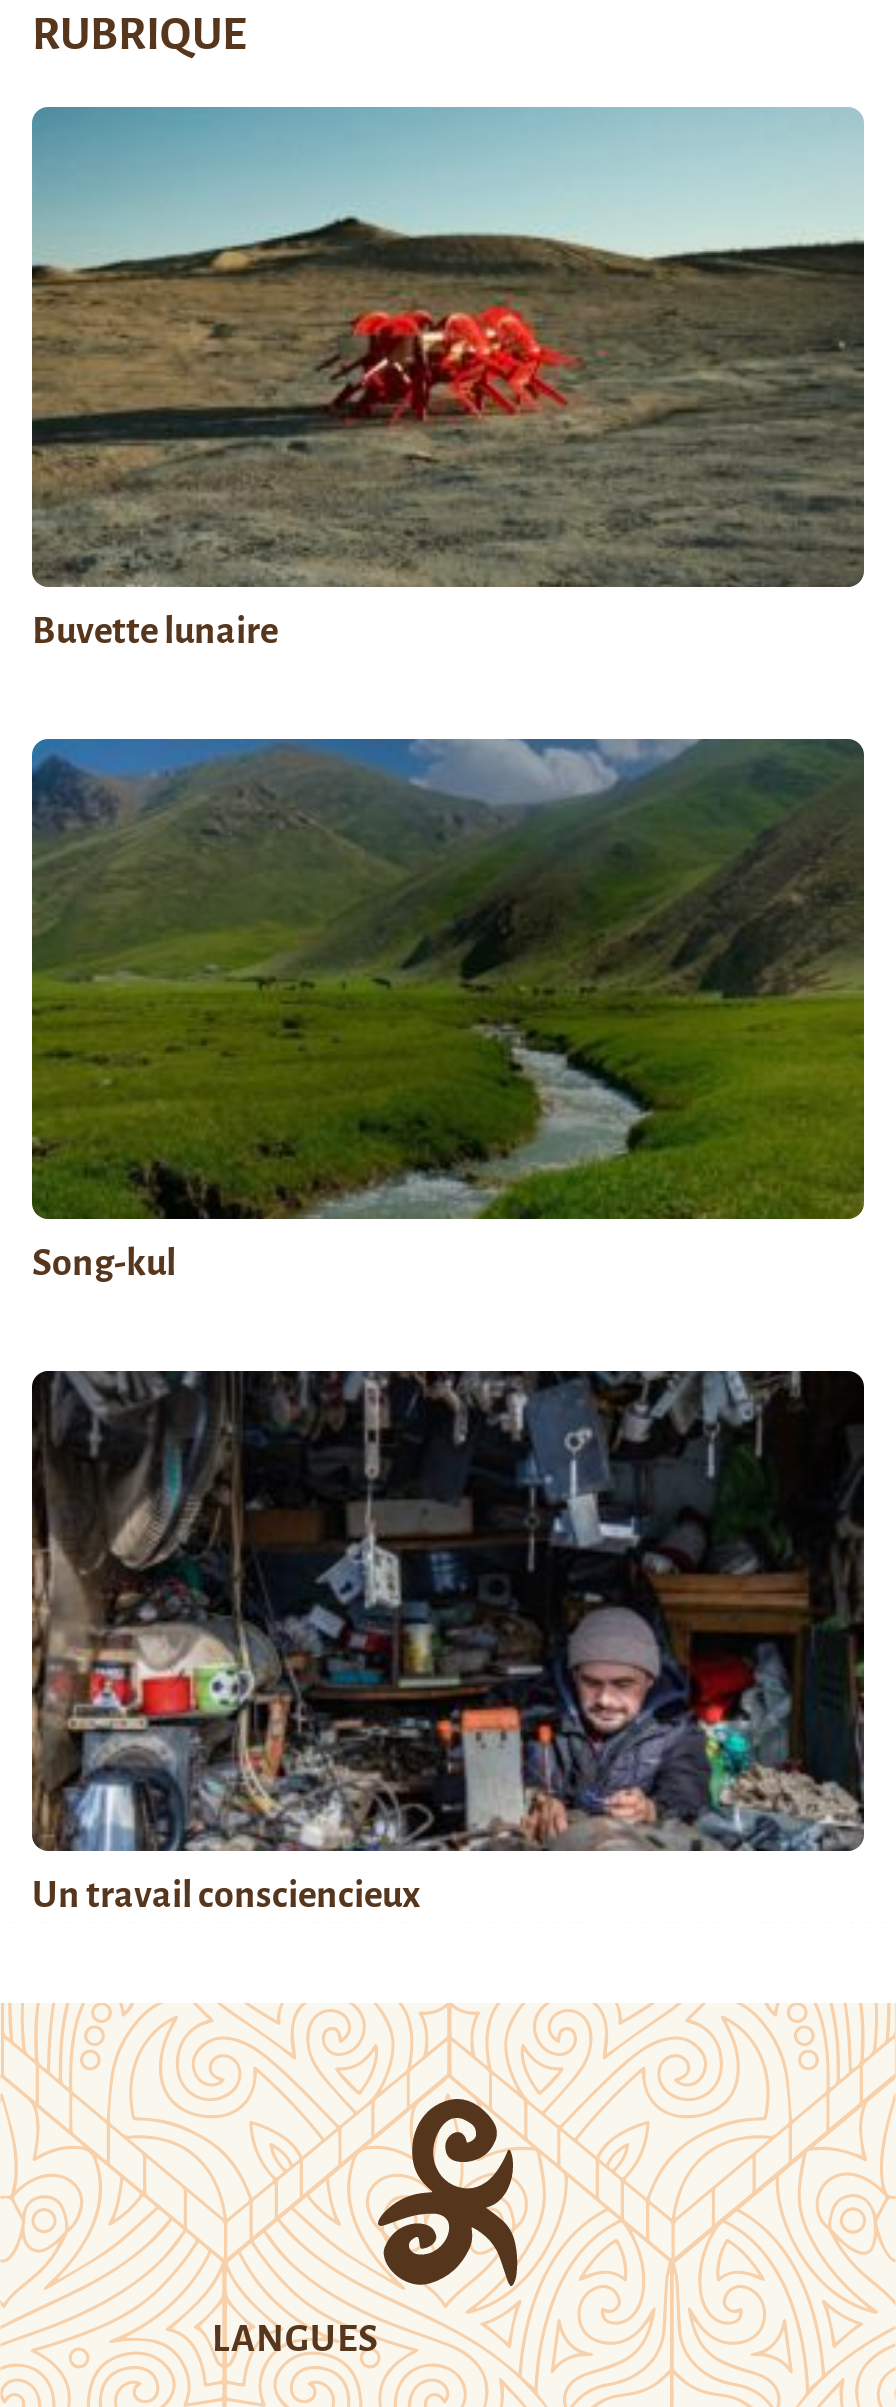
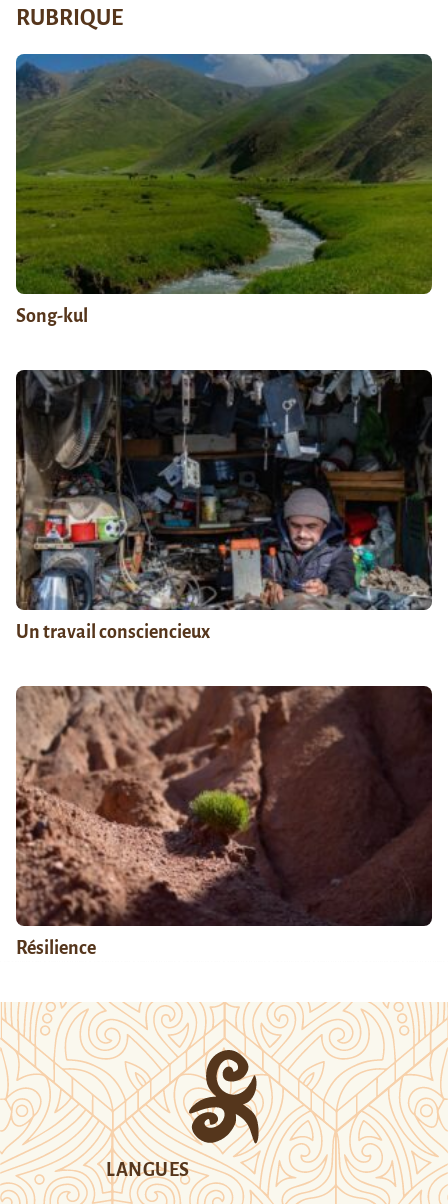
- [image]
- Buvette lunaire

moved up: [image] | Song-kul | Un travail consciencieux

+ [image]
+ Résilience
